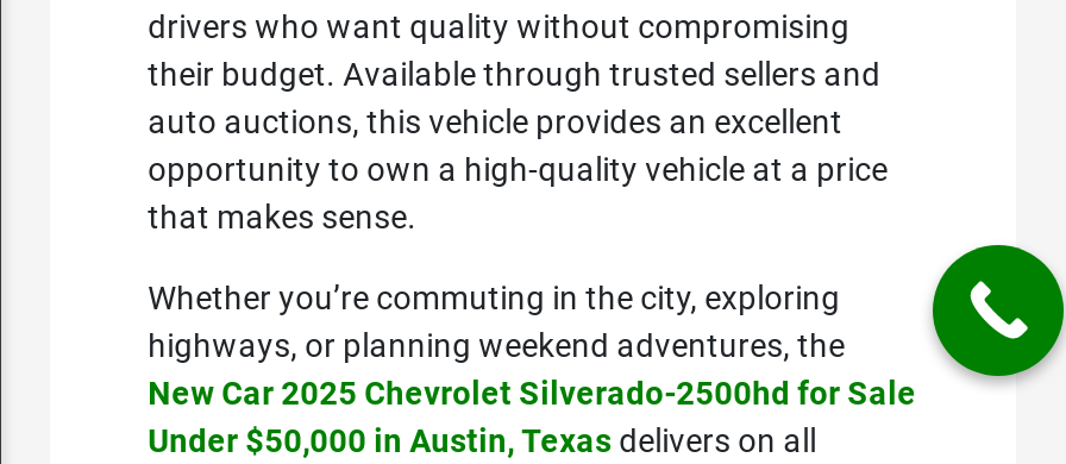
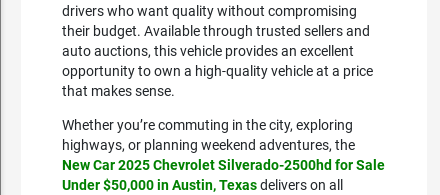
- [image]
